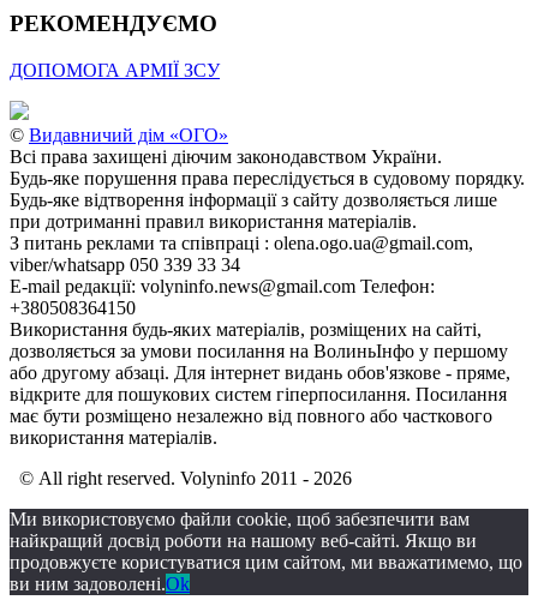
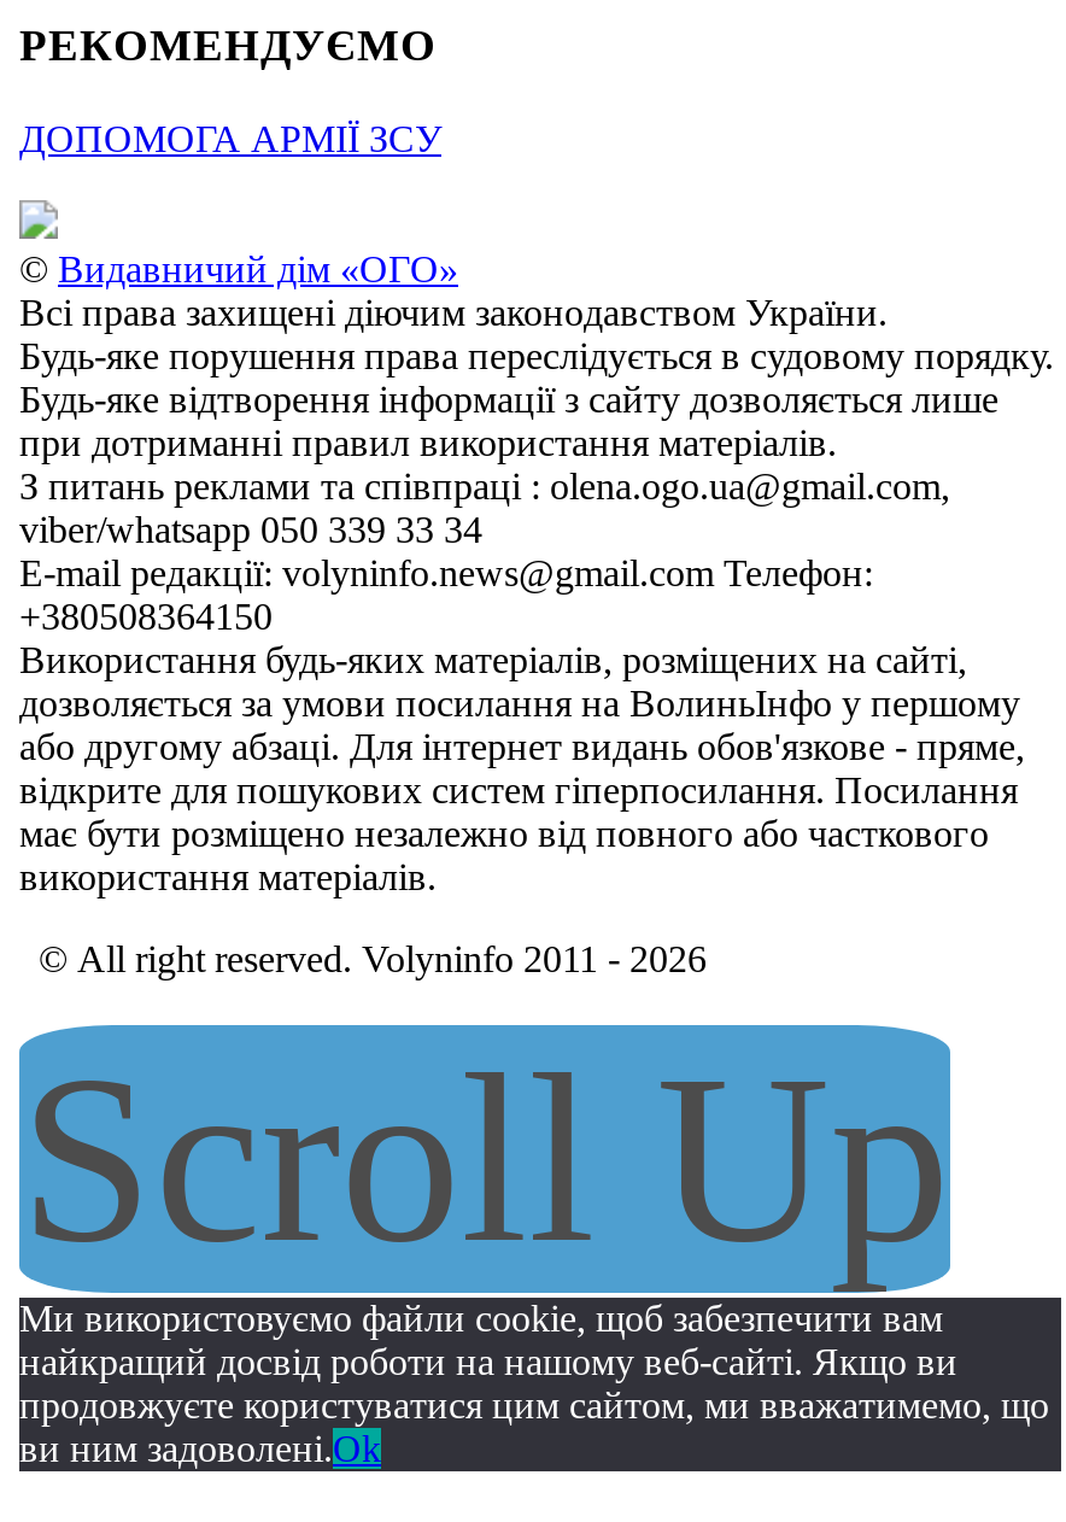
+ Scroll Up
